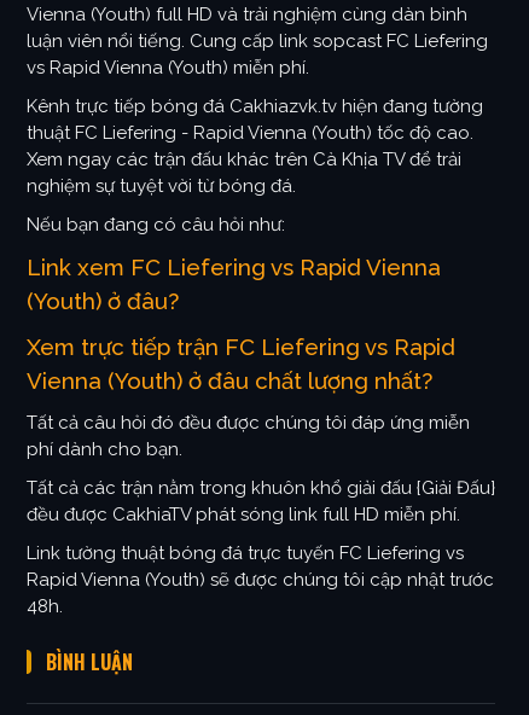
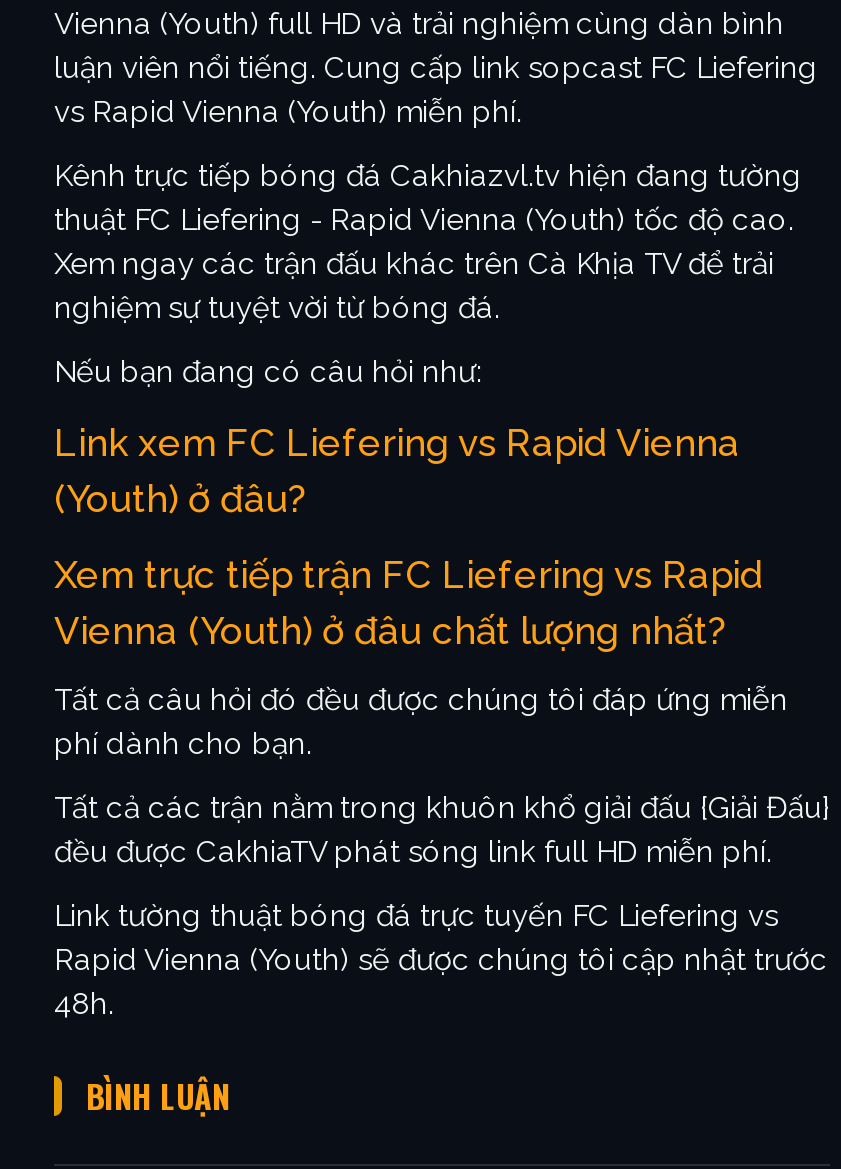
- Kênh trực tiếp bóng đá Cakhiazvk.tv hiện đang tường
+ Kênh trực tiếp bóng đá Cakhiazvl.tv hiện đang tường
